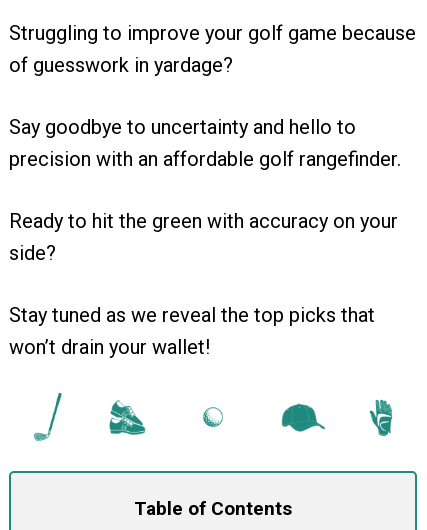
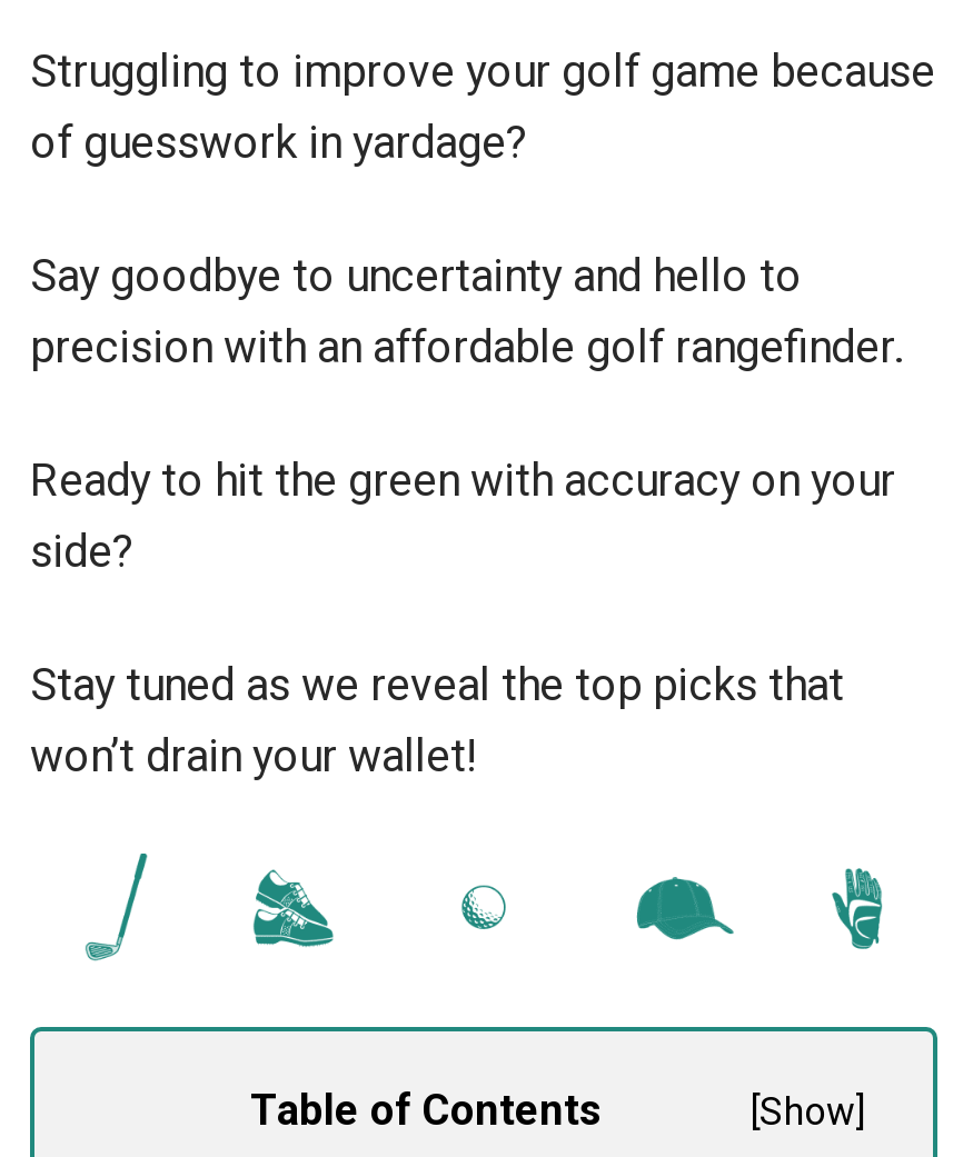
+ [Show]
